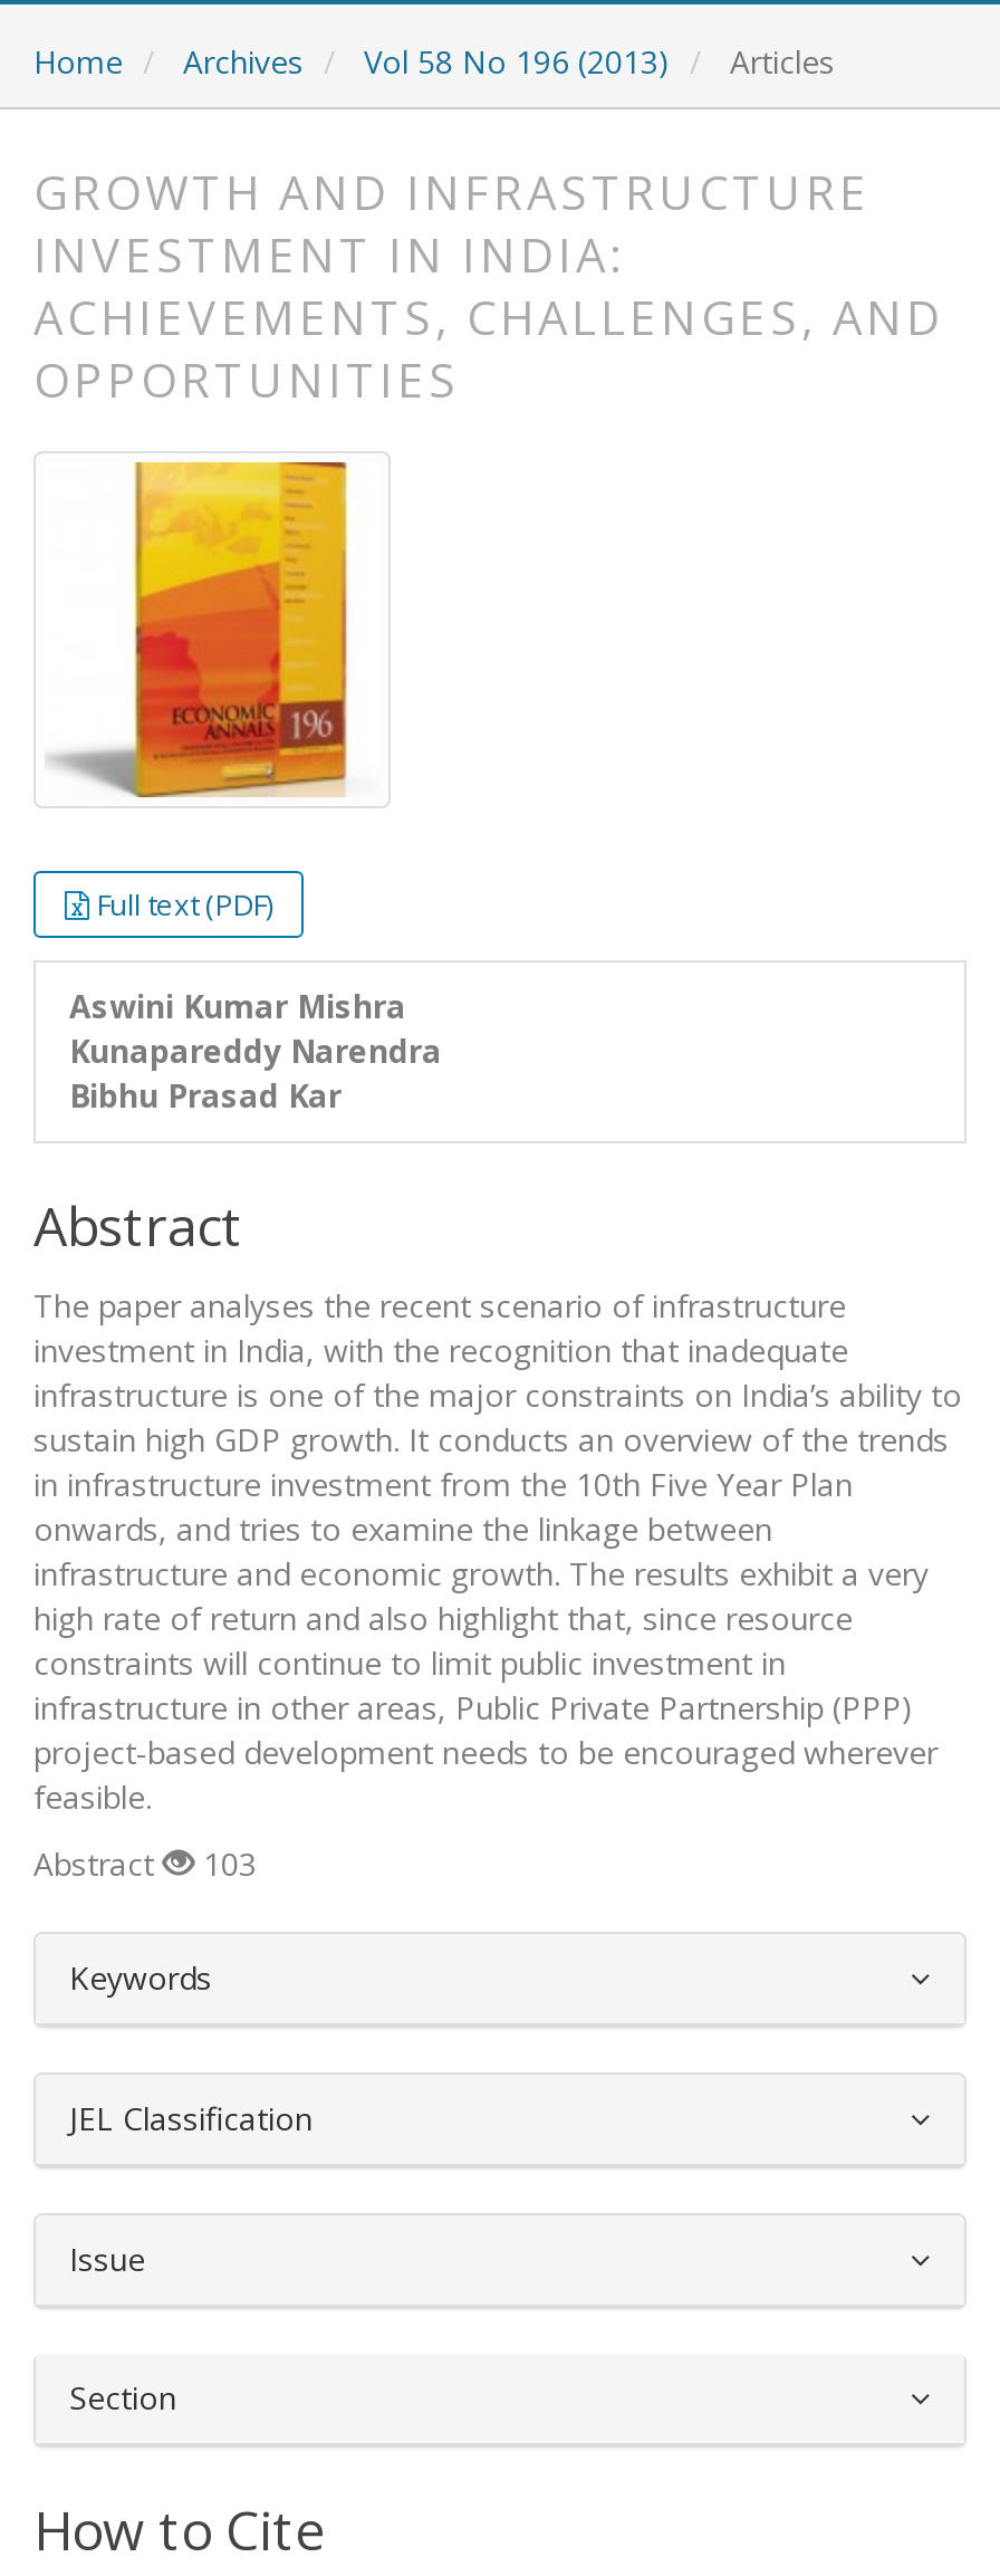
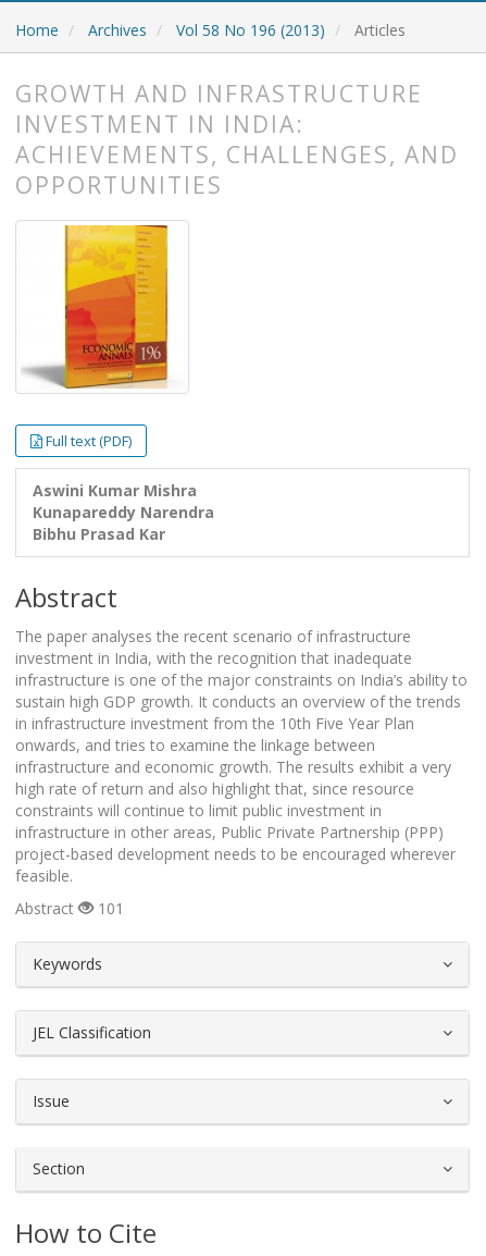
- Abstract 103
+ Abstract 101
